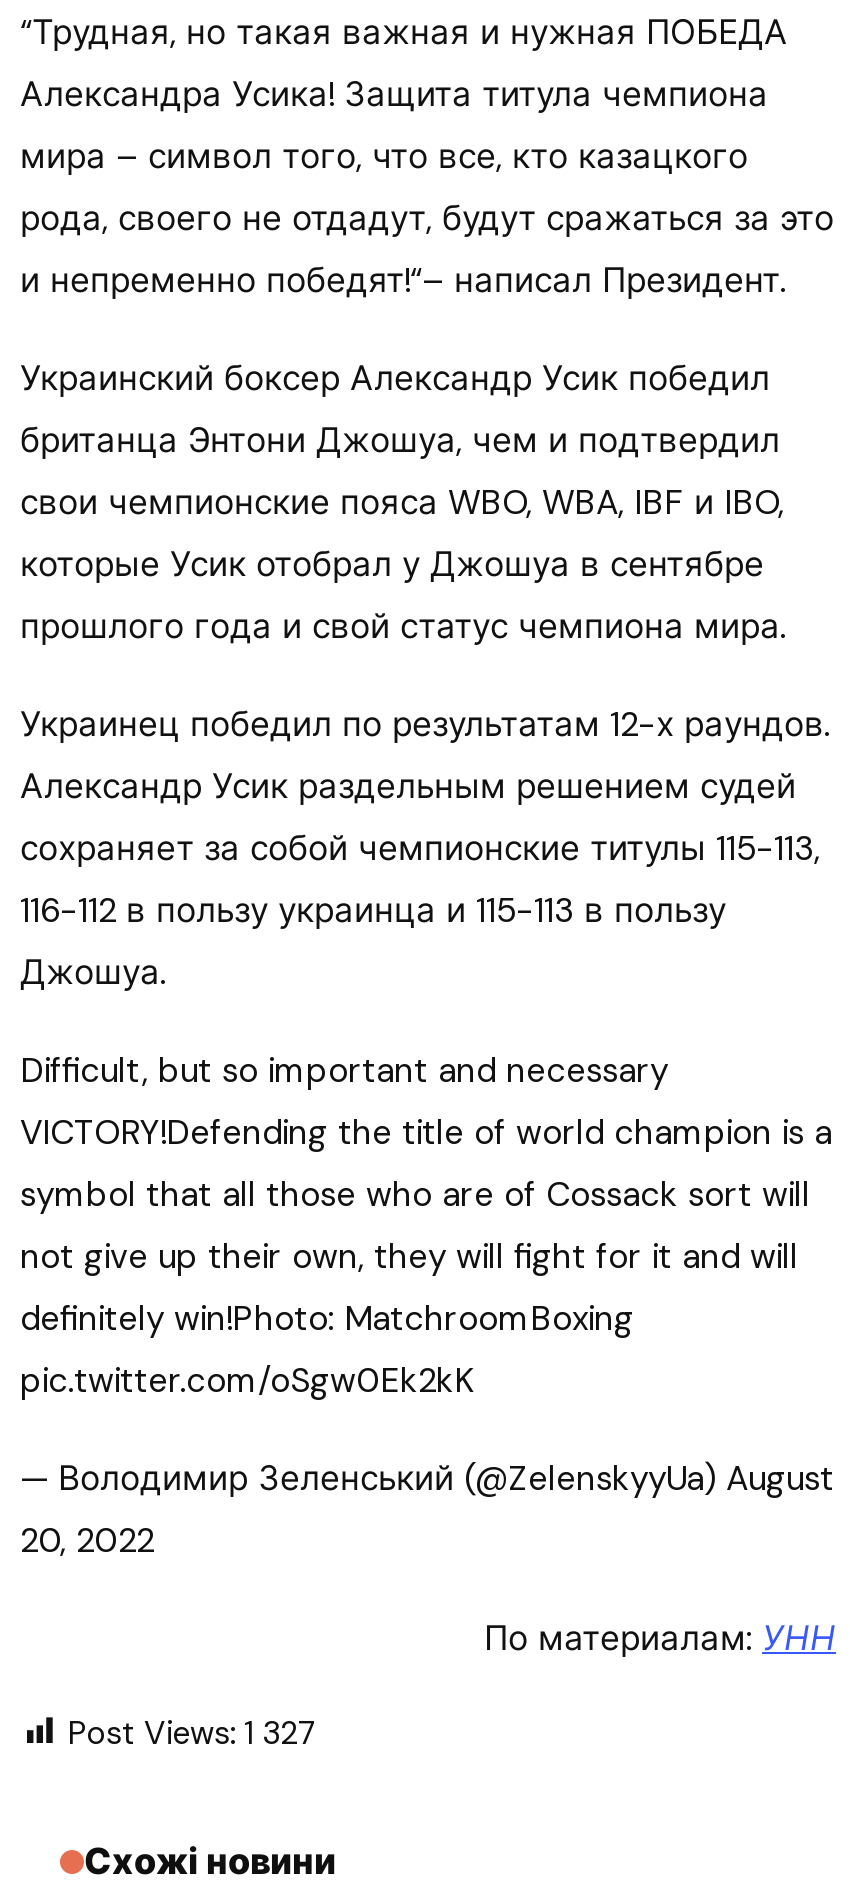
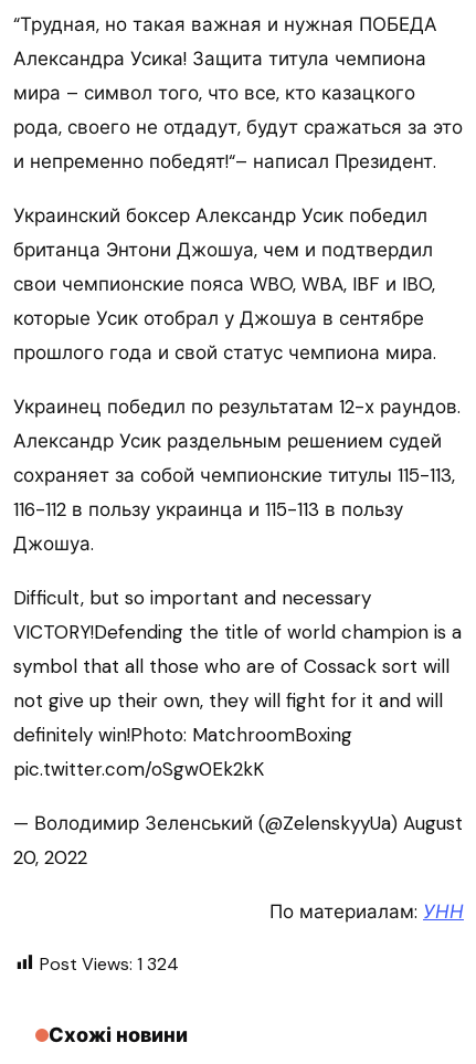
- Post Views: 1 327
+ Post Views: 1 324
